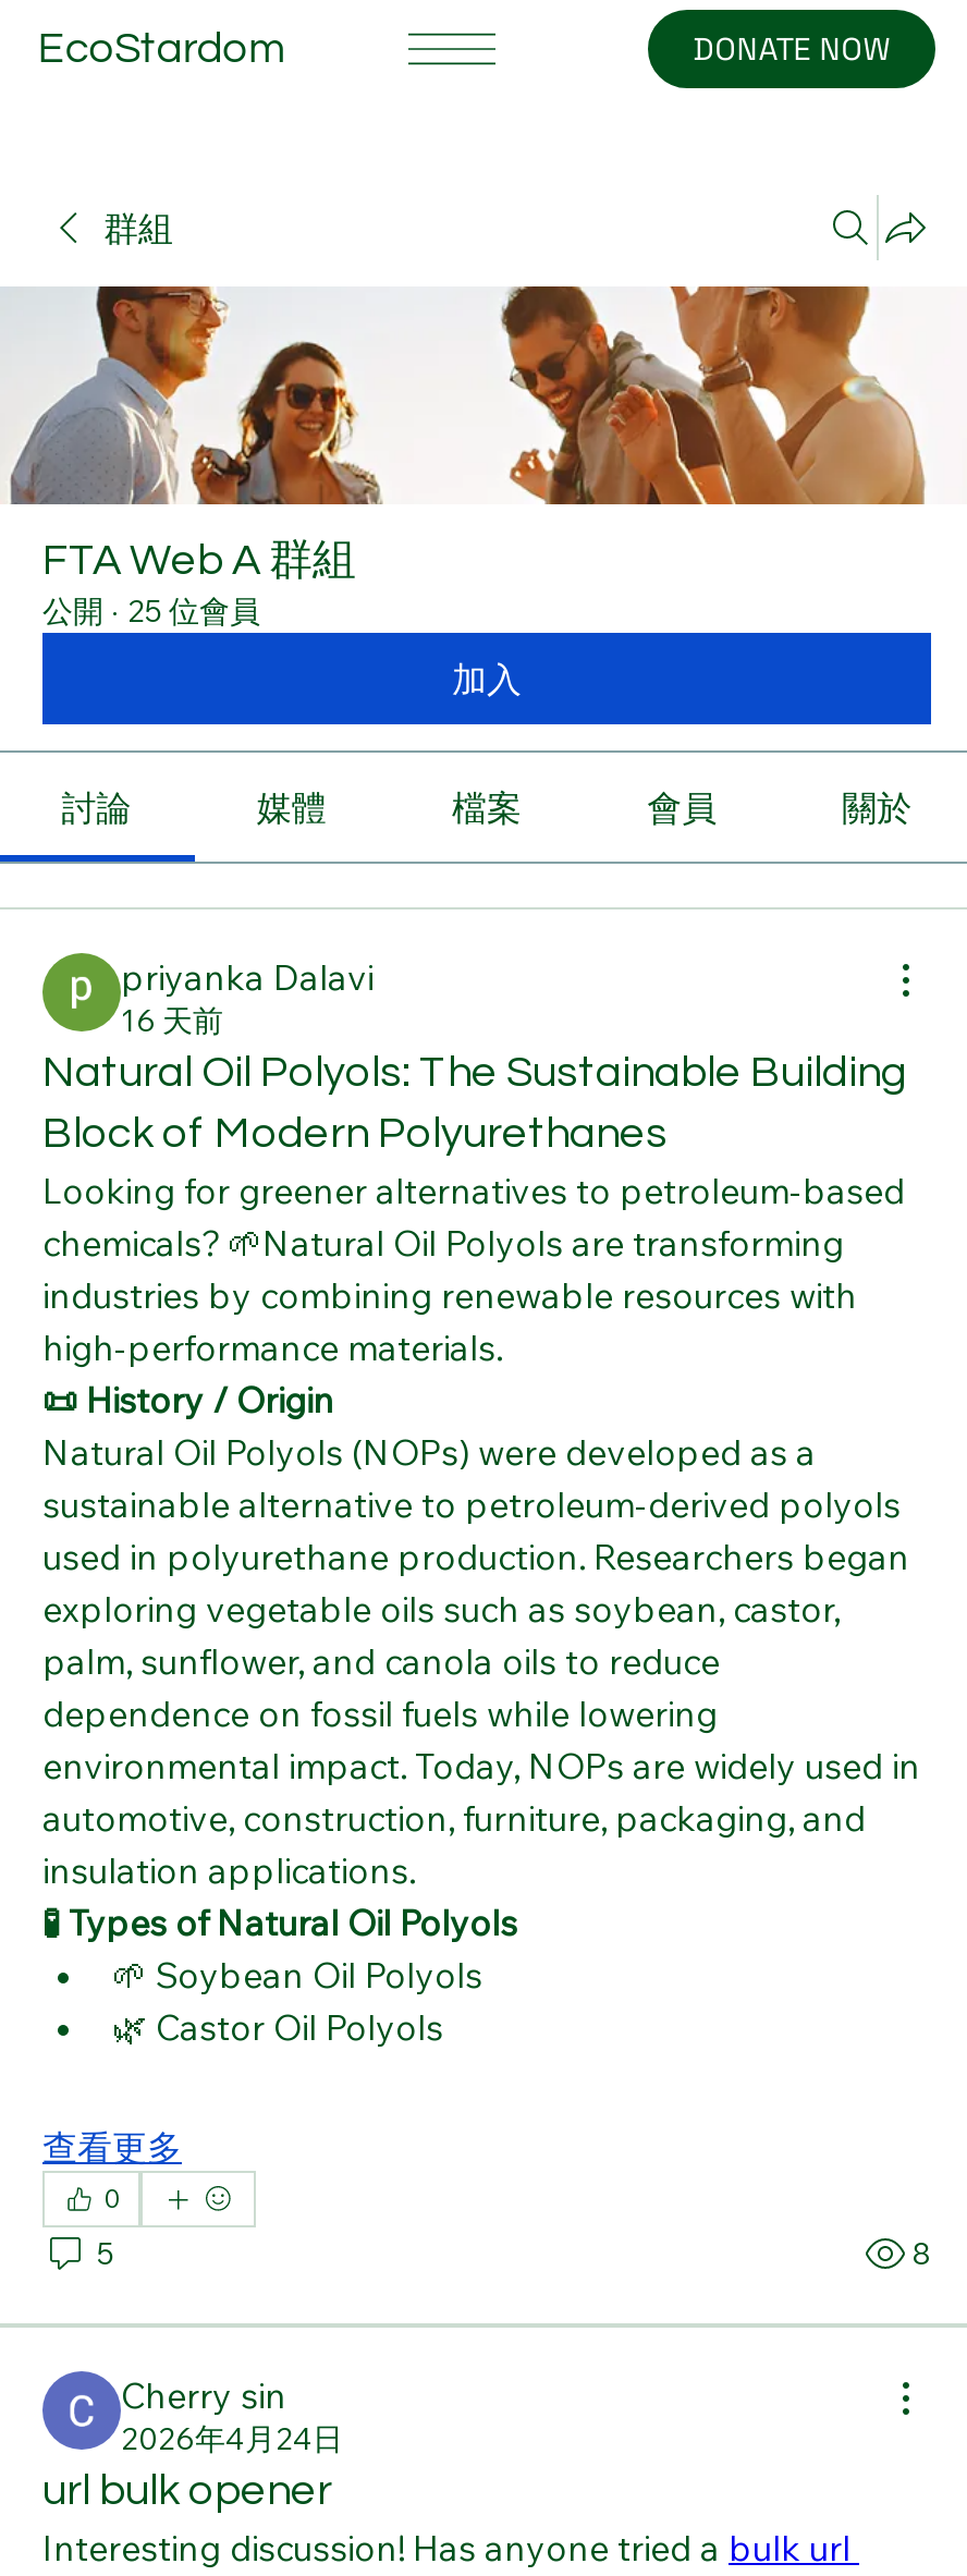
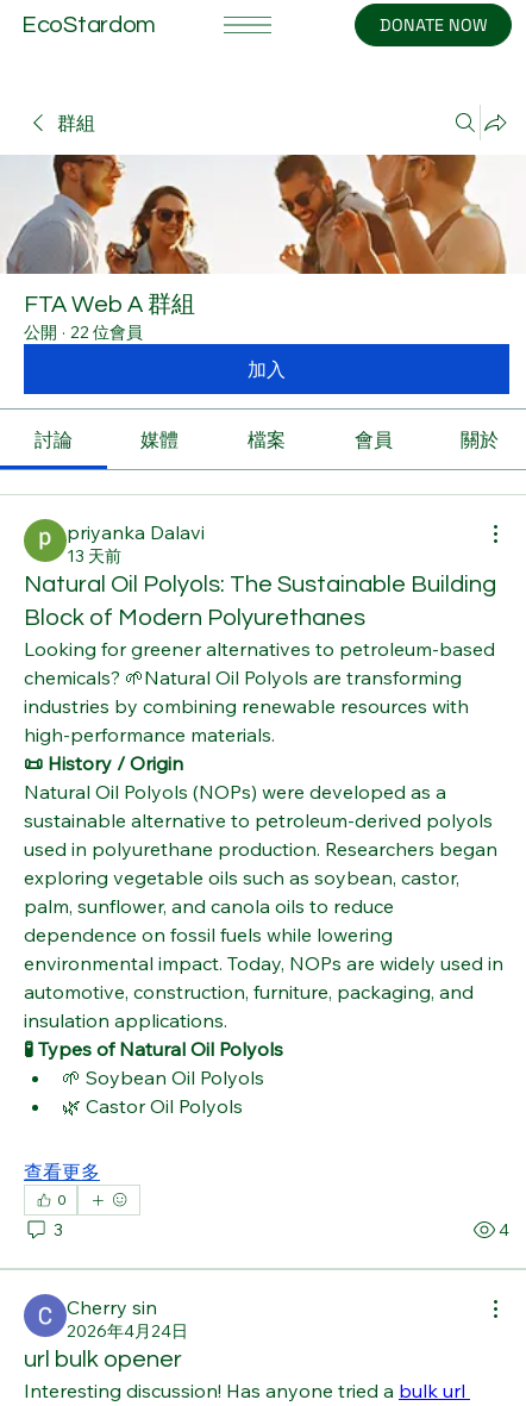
- 公開 · 25 位會員
+ 公開 · 22 位會員

- 16 天前
+ 13 天前

- 5
+ 3

- 8
+ 4
